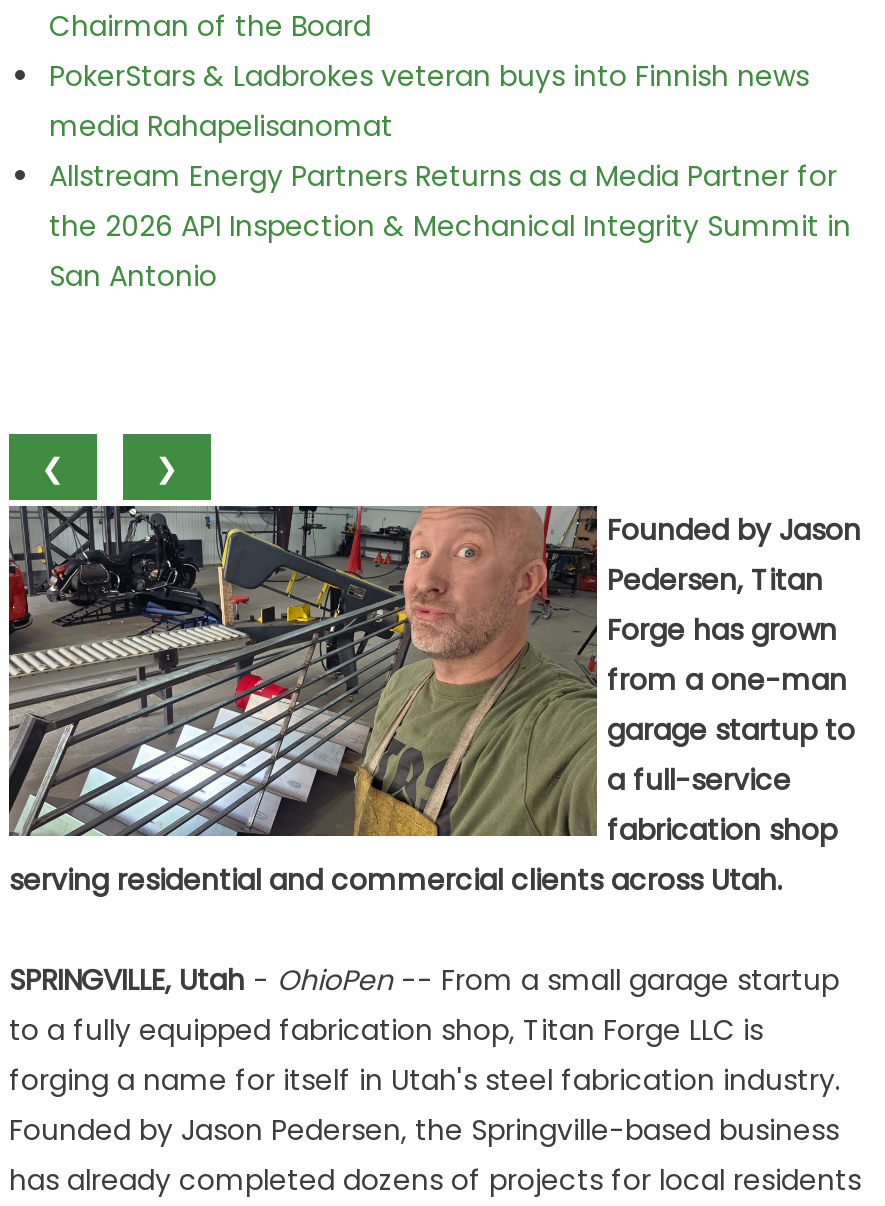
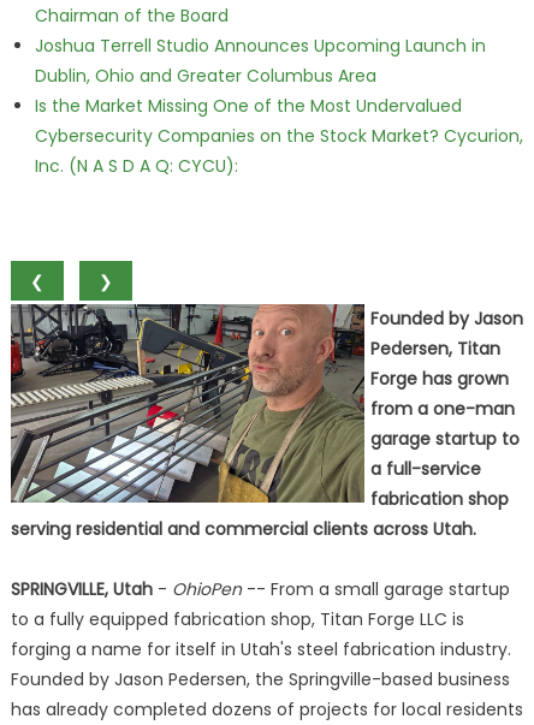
- PokerStars & Ladbrokes veteran buys into Finnish news
- media Rahapelisanomat
- Allstream Energy Partners Returns as a Media Partner for
- the 2026 API Inspection & Mechanical Integrity Summit in
- San Antonio
+ Joshua Terrell Studio Announces Upcoming Launch in
+ Dublin, Ohio and Greater Columbus Area
+ Is the Market Missing One of the Most Undervalued
+ Cybersecurity Companies on the Stock Market? Cycurion,
+ Inc. (N A S D A Q: CYCU):
